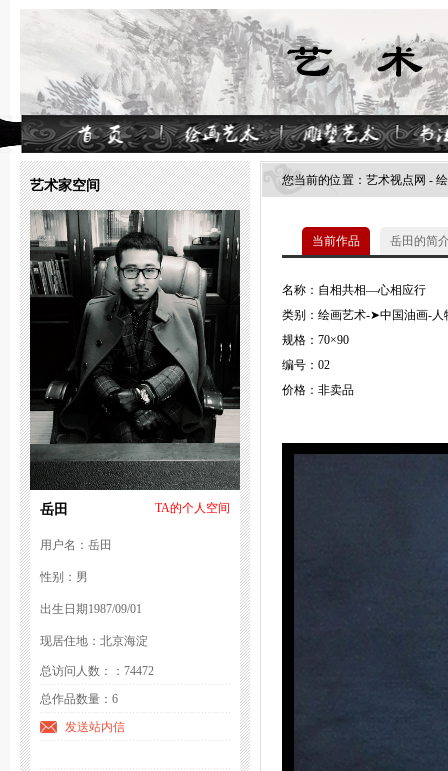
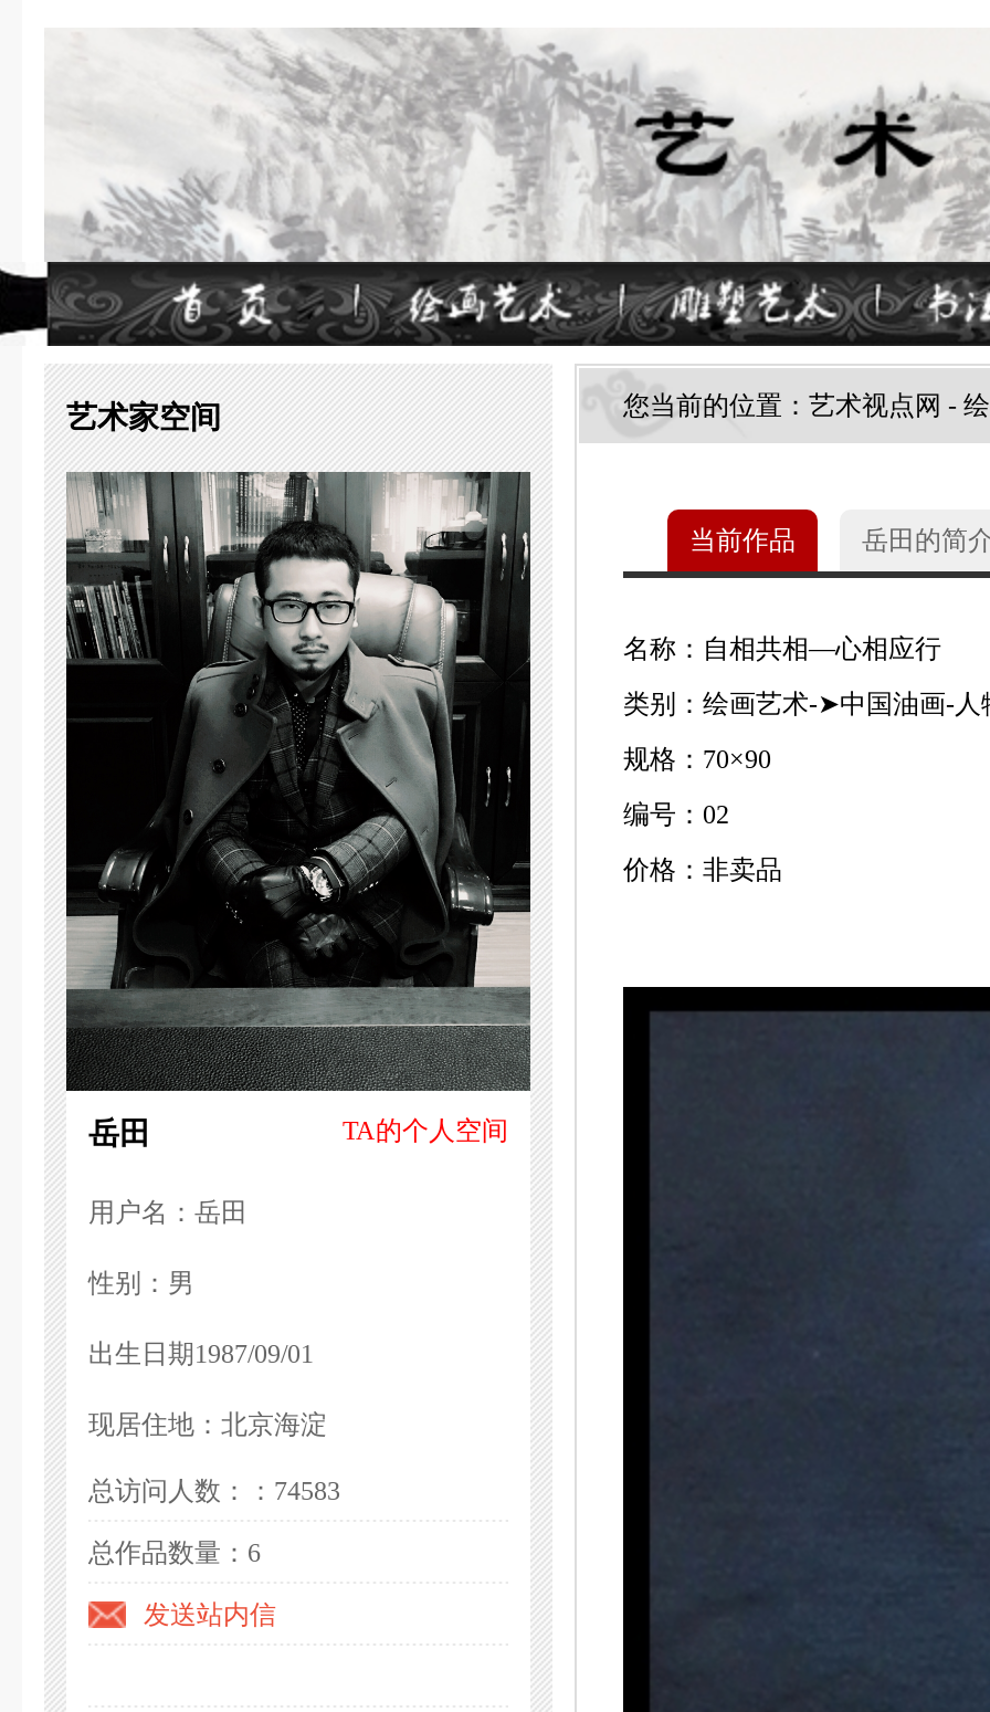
- 总访问人数：：74472
+ 总访问人数：：74583
